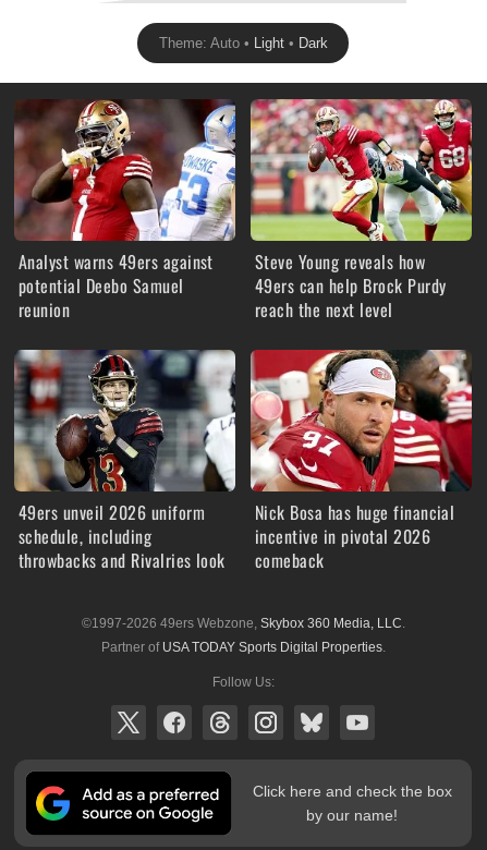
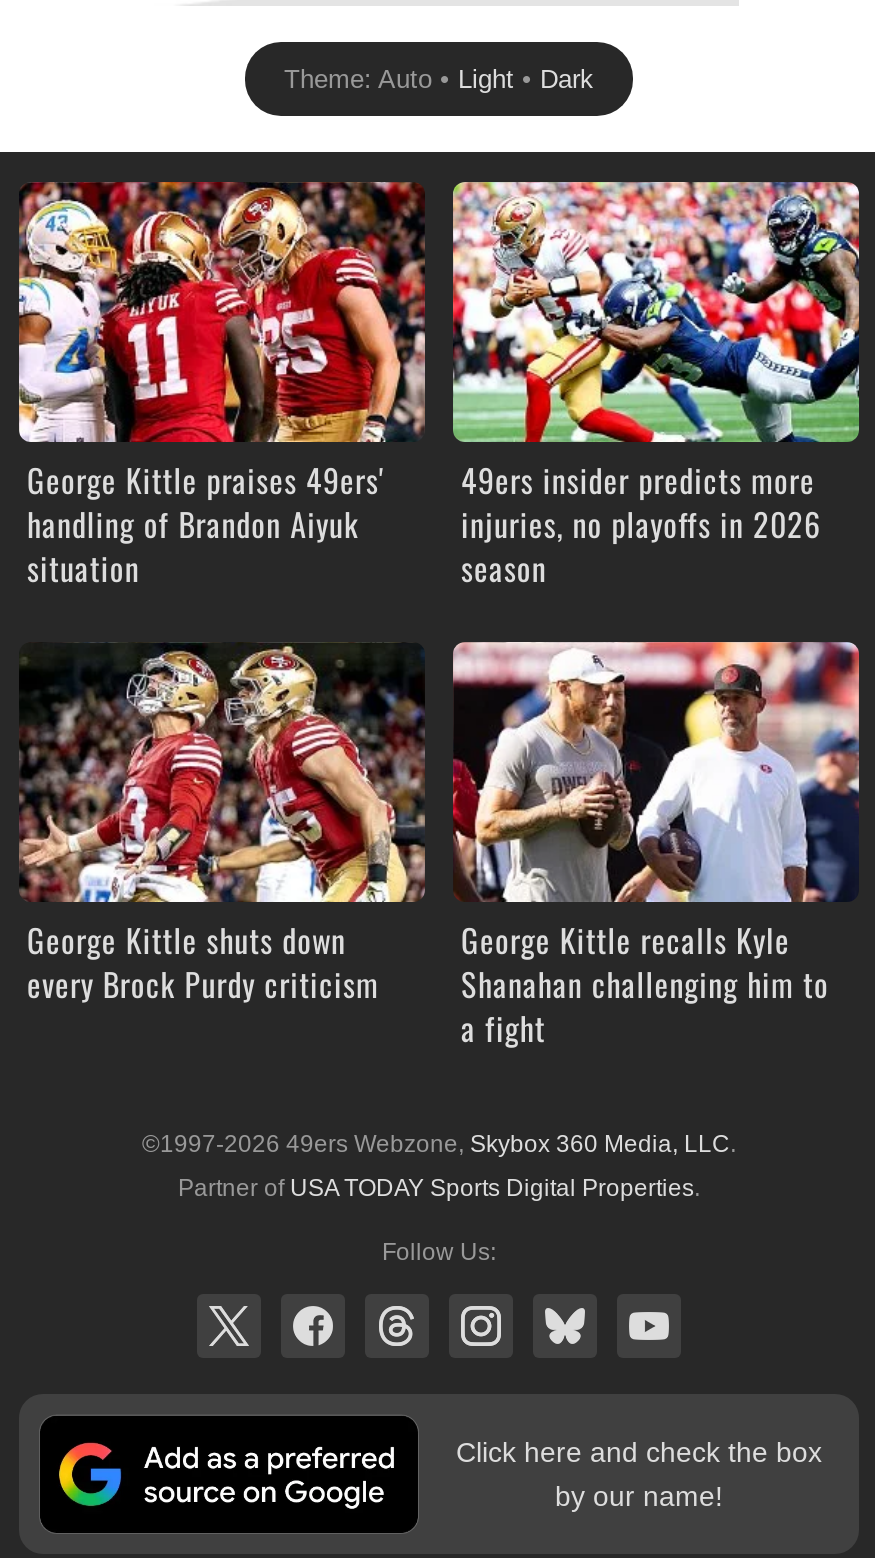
- [image]
- Analyst warns 49ers against
- potential Deebo Samuel
- reunion
+ [image]
+ George Kittle praises 49ers'
+ handling of Brandon Aiyuk
+ situation

- [image]
- Steve Young reveals how
- 49ers can help Brock Purdy
- reach the next level
+ [image]
+ 49ers insider predicts more
+ injuries, no playoffs in 2026
+ season

- [image]
- 49ers unveil 2026 uniform
- schedule, including
- throwbacks and Rivalries look
+ [image]
+ George Kittle shuts down
+ every Brock Purdy criticism

- [image]
- Nick Bosa has huge financial
- incentive in pivotal 2026
- comeback
+ [image]
+ George Kittle recalls Kyle
+ Shanahan challenging him to
+ a fight
